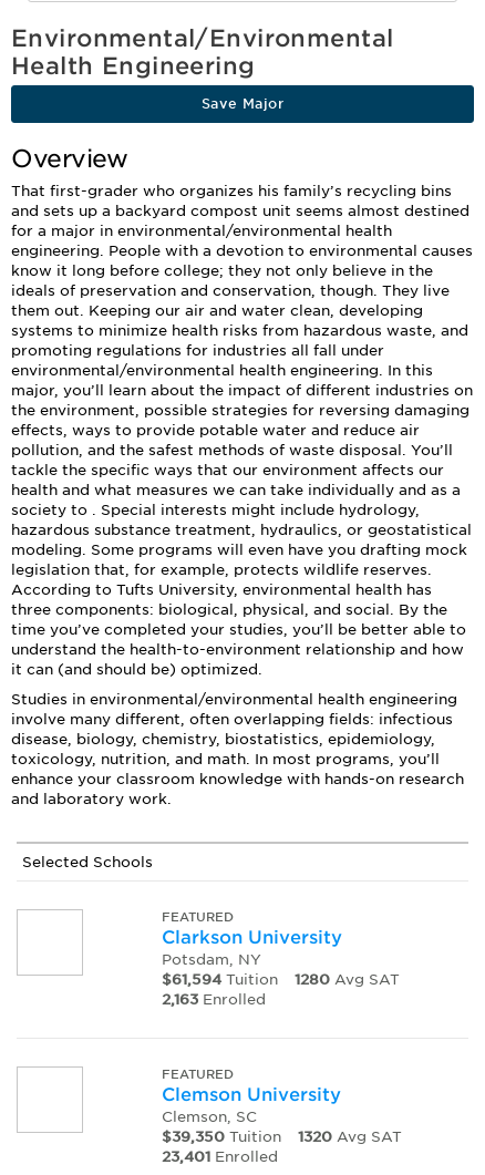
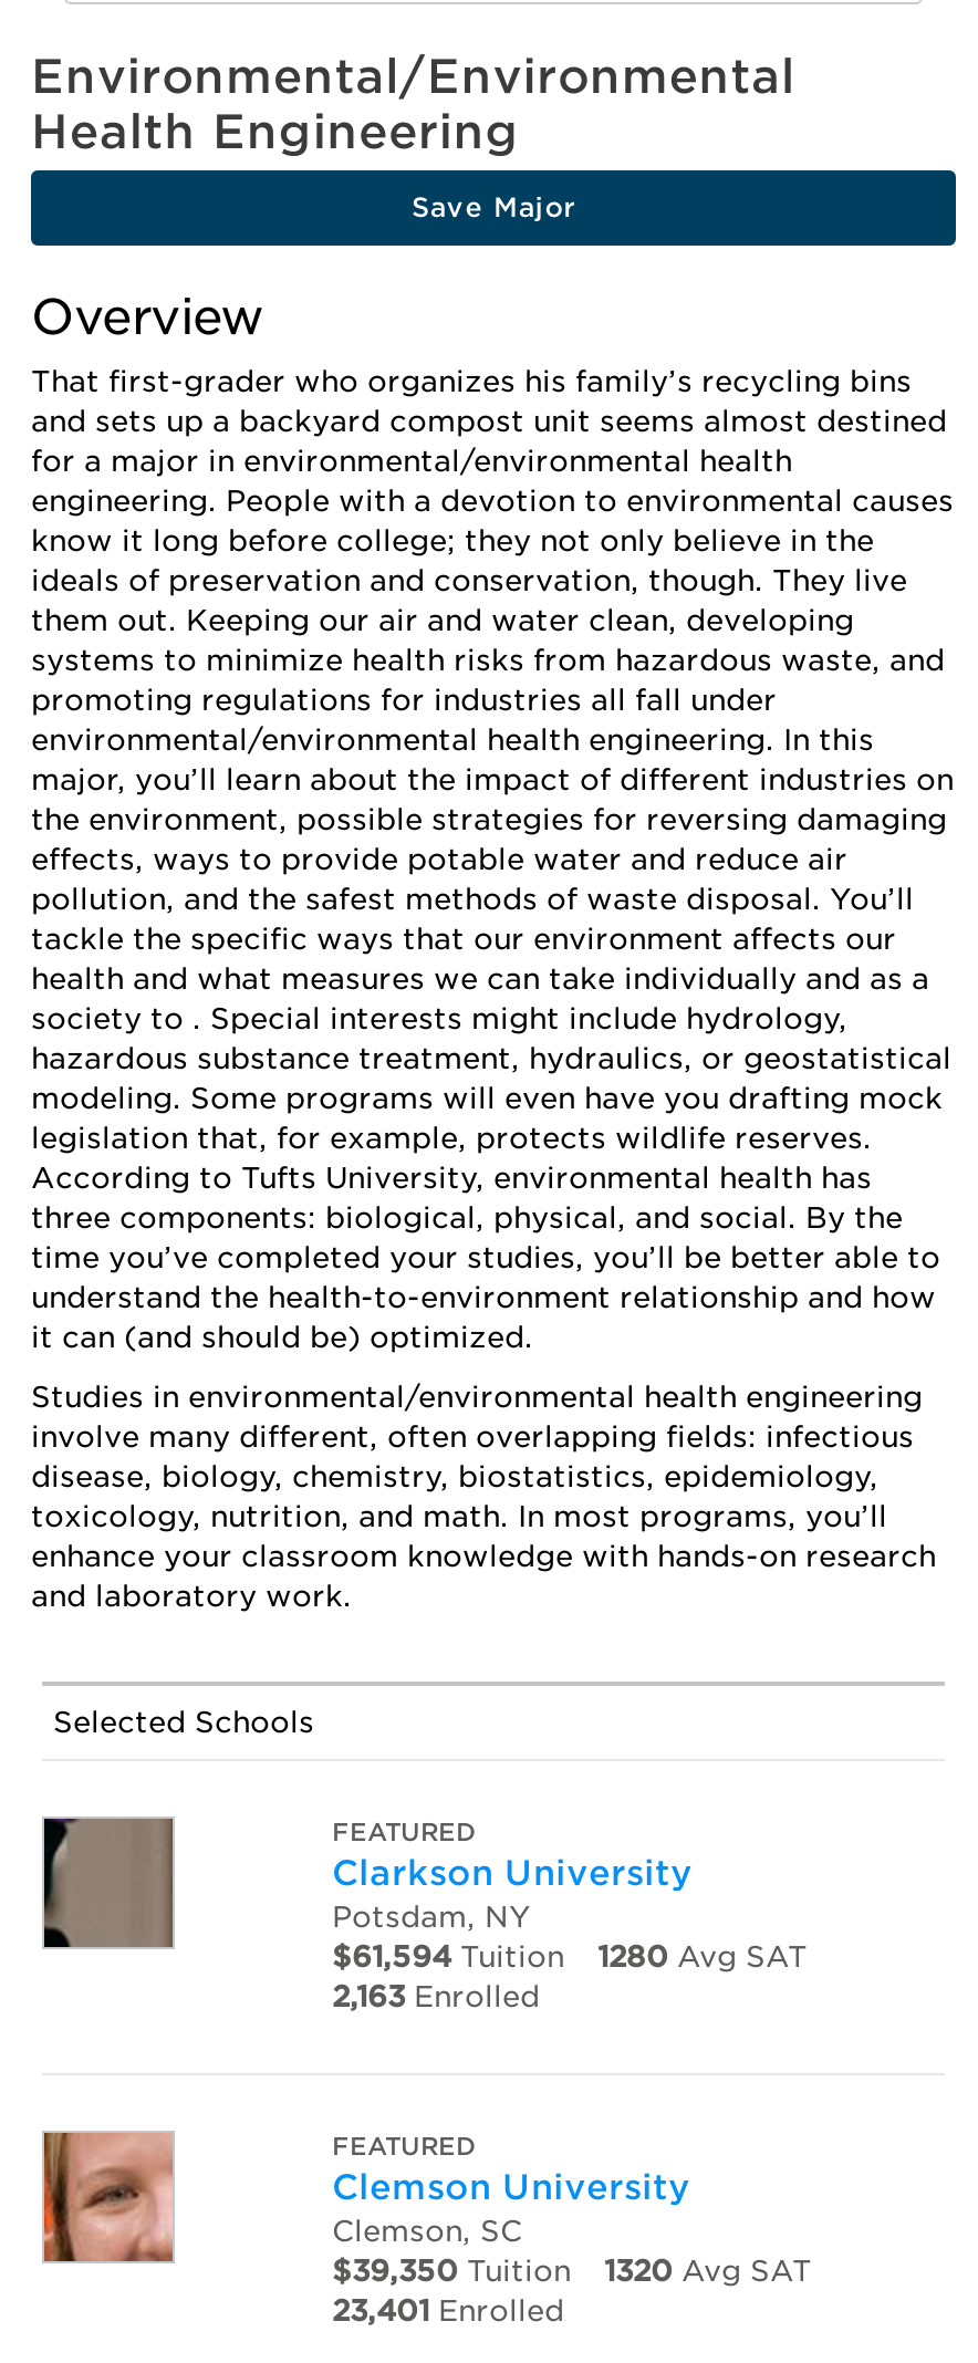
+ [image]

+ [image]
